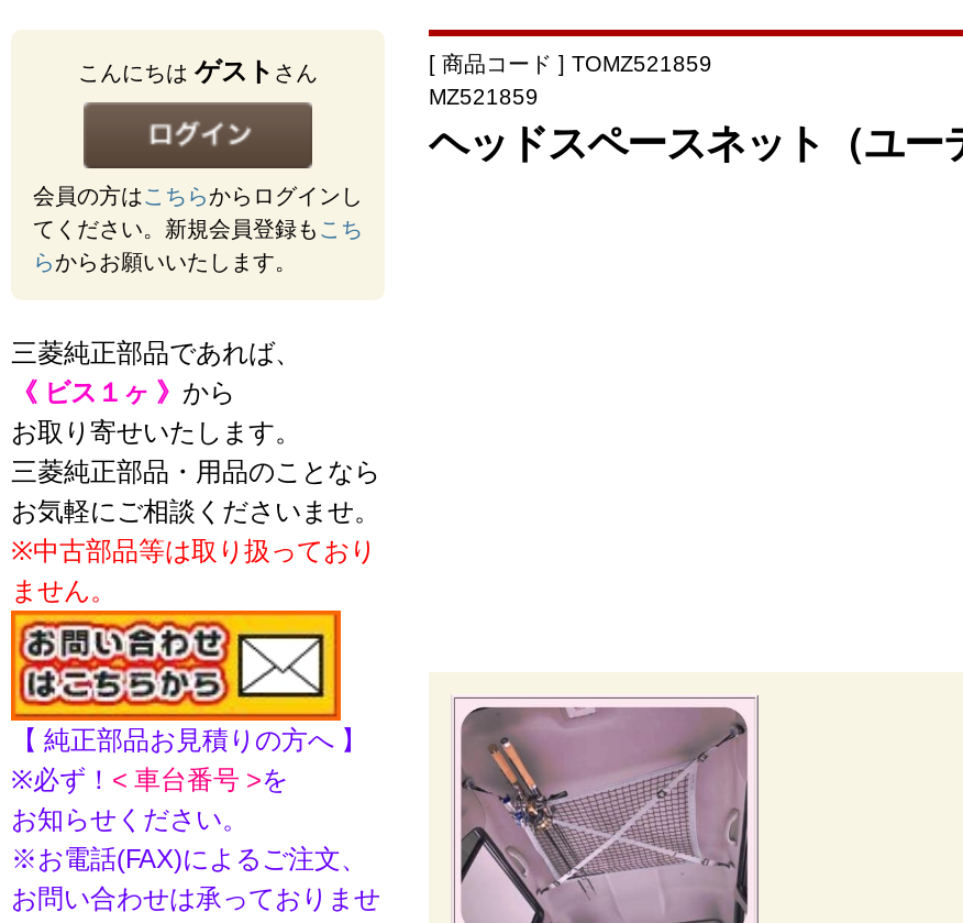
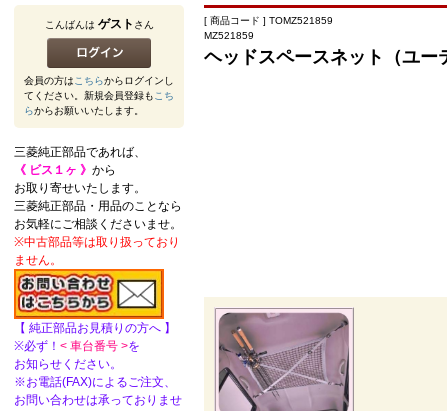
- こんにちはゲストさん
+ こんばんはゲストさん
